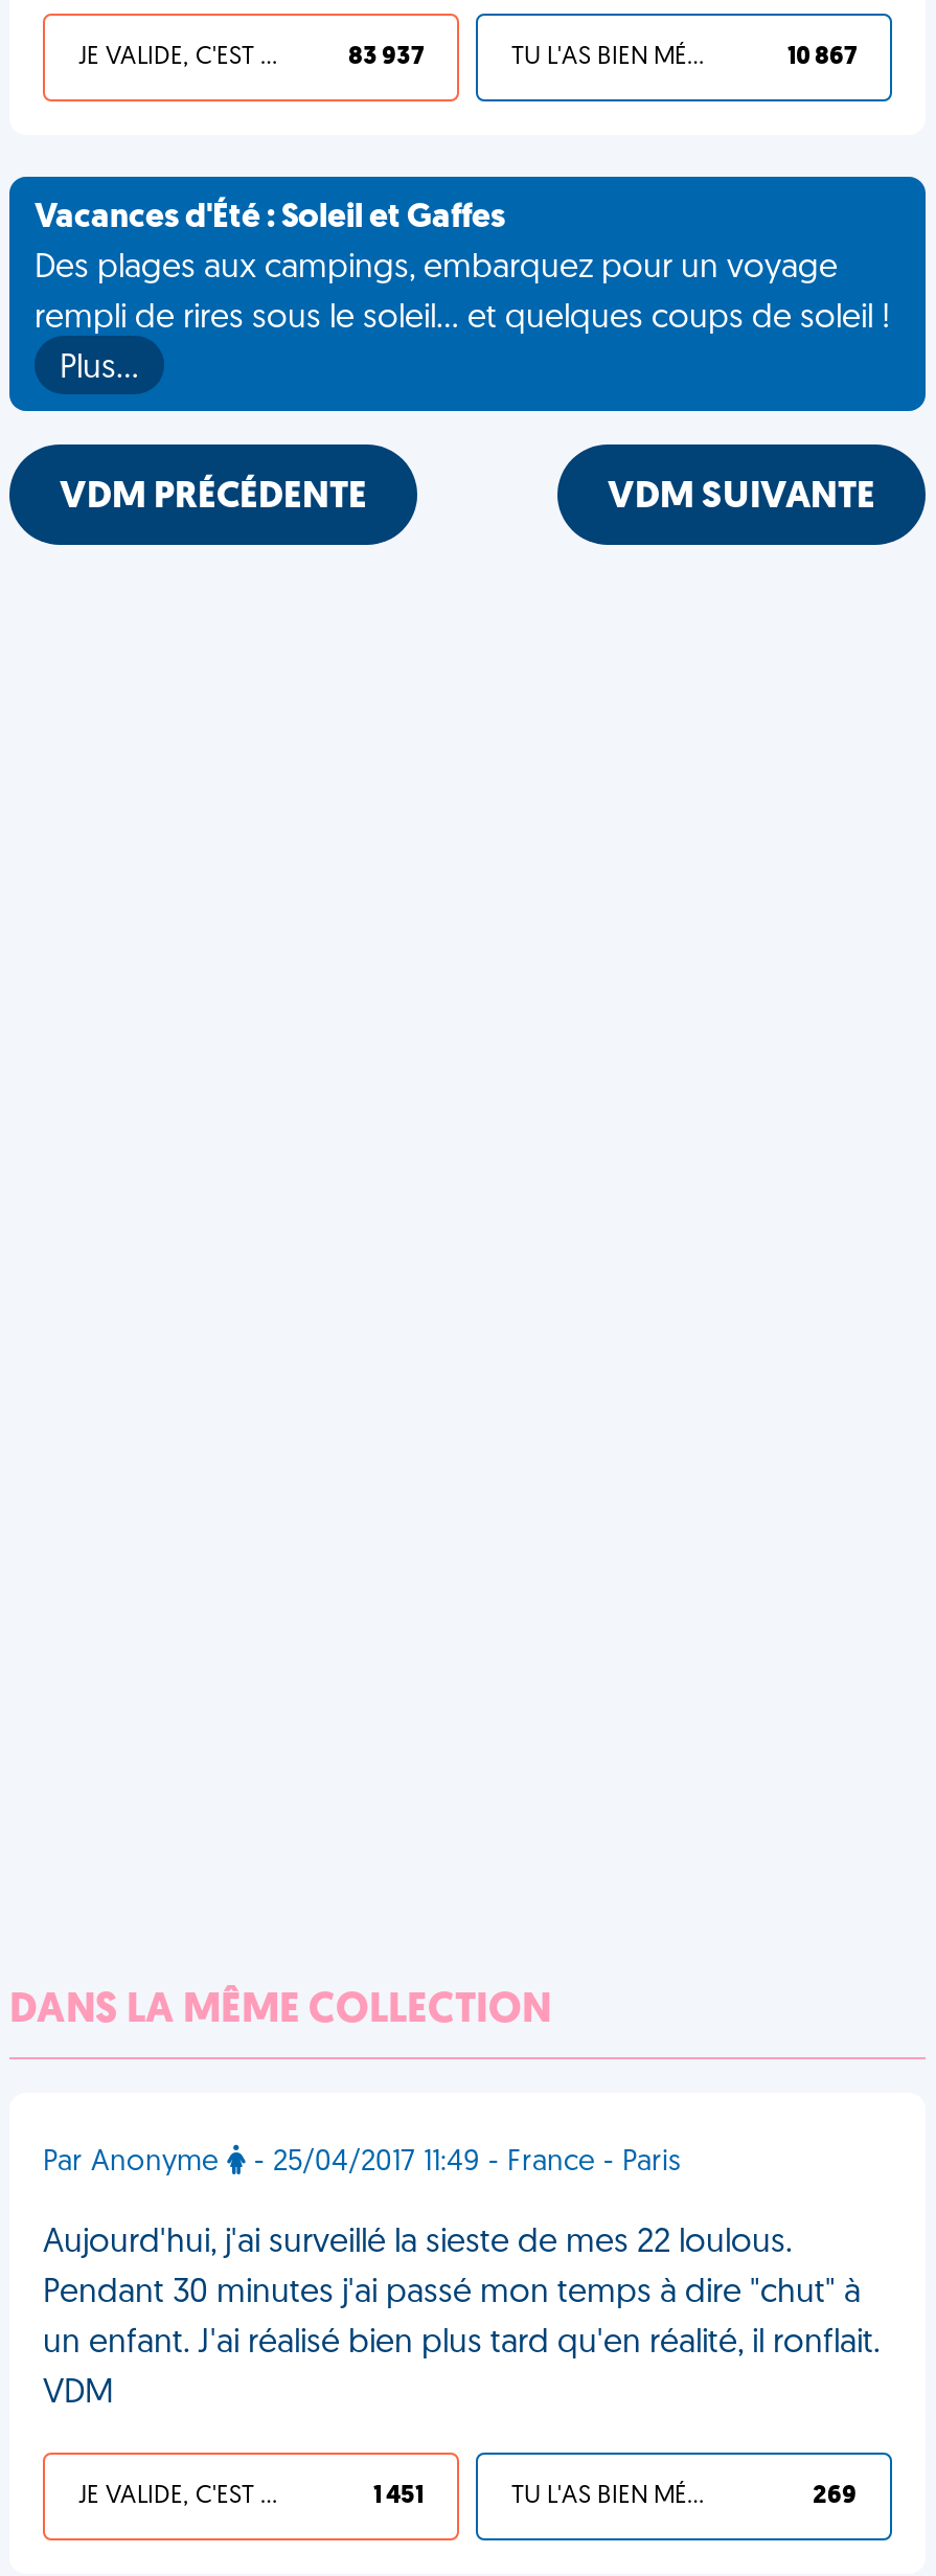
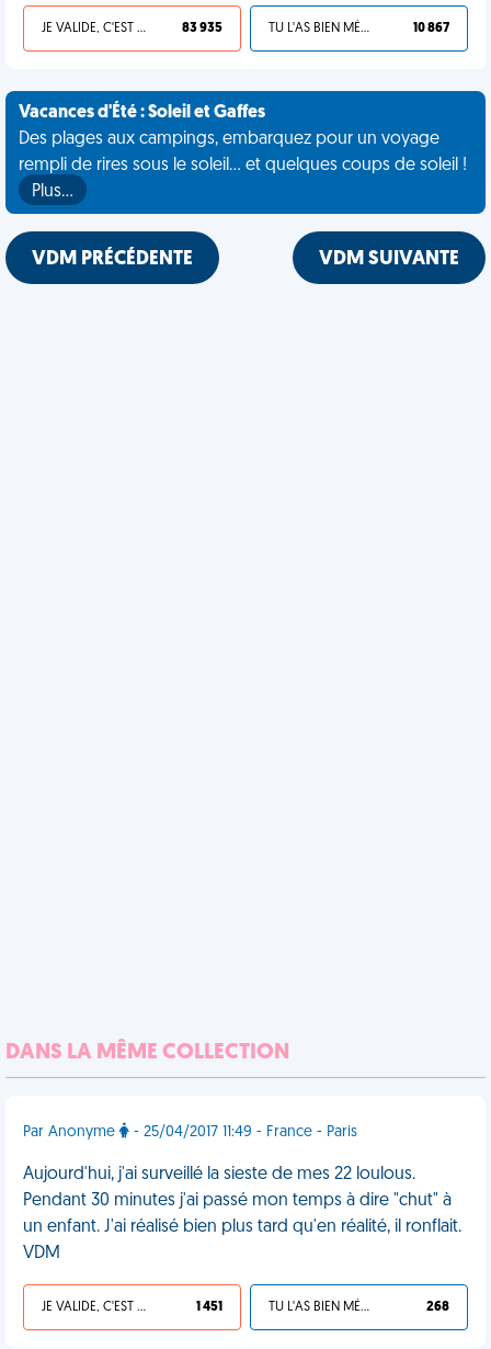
- 83 937
+ 83 935

- 269
+ 268
